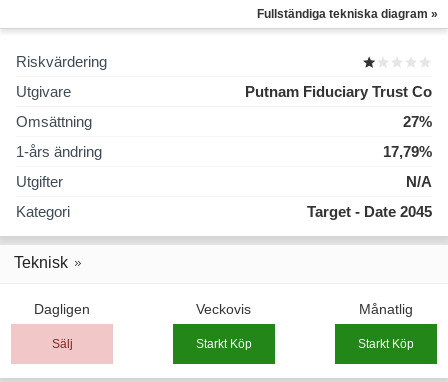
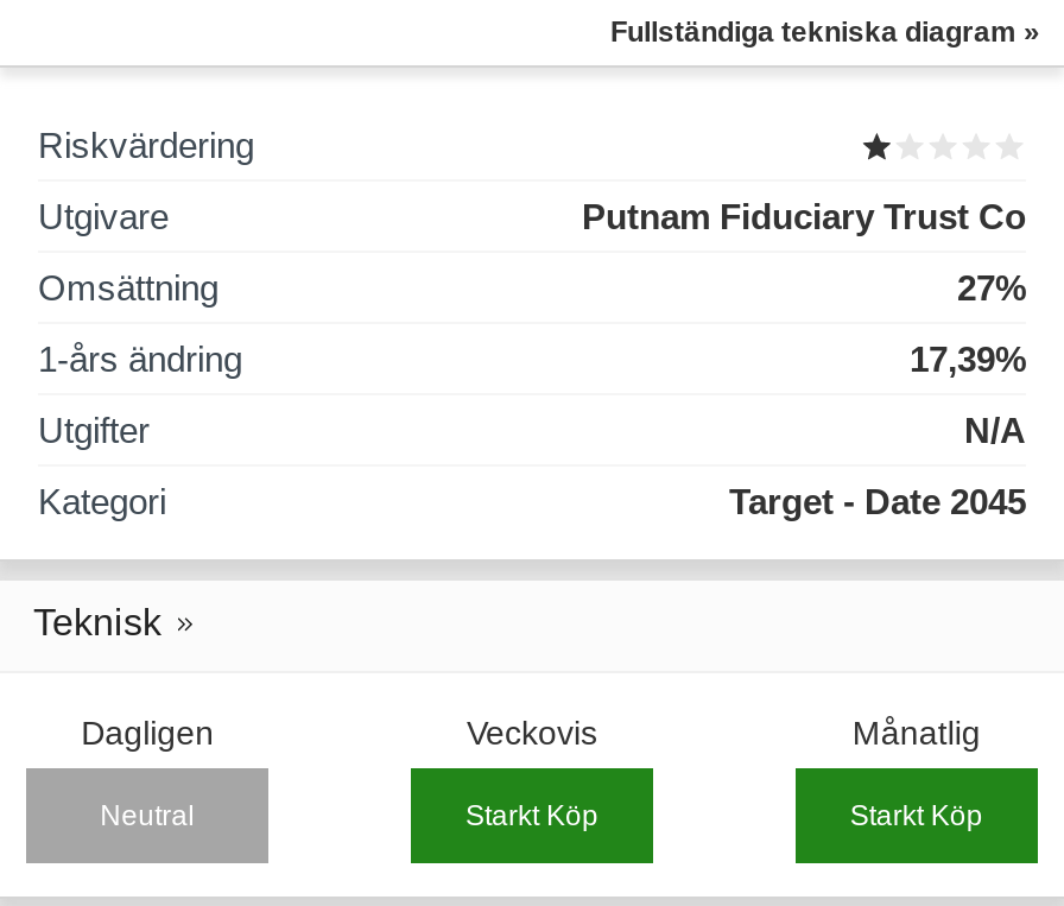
- 17,79%
+ 17,39%

- Sälj
+ Neutral
